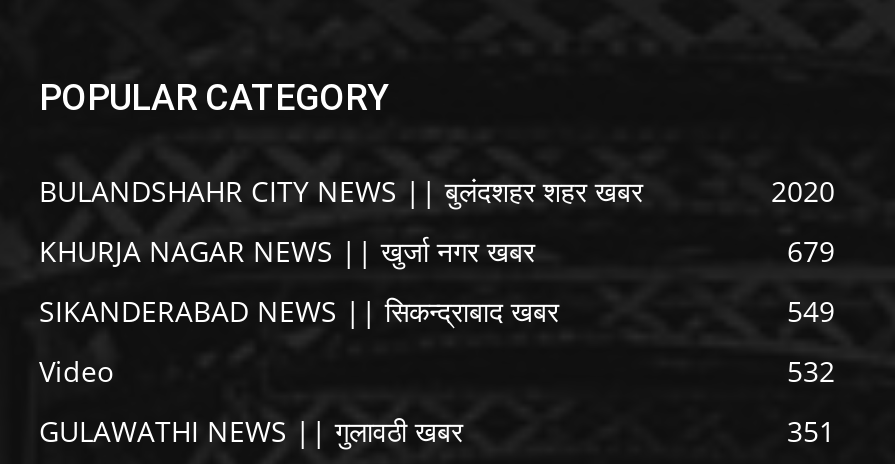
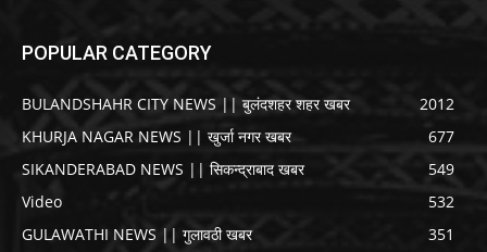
- 2020
+ 2012

- 679
+ 677
